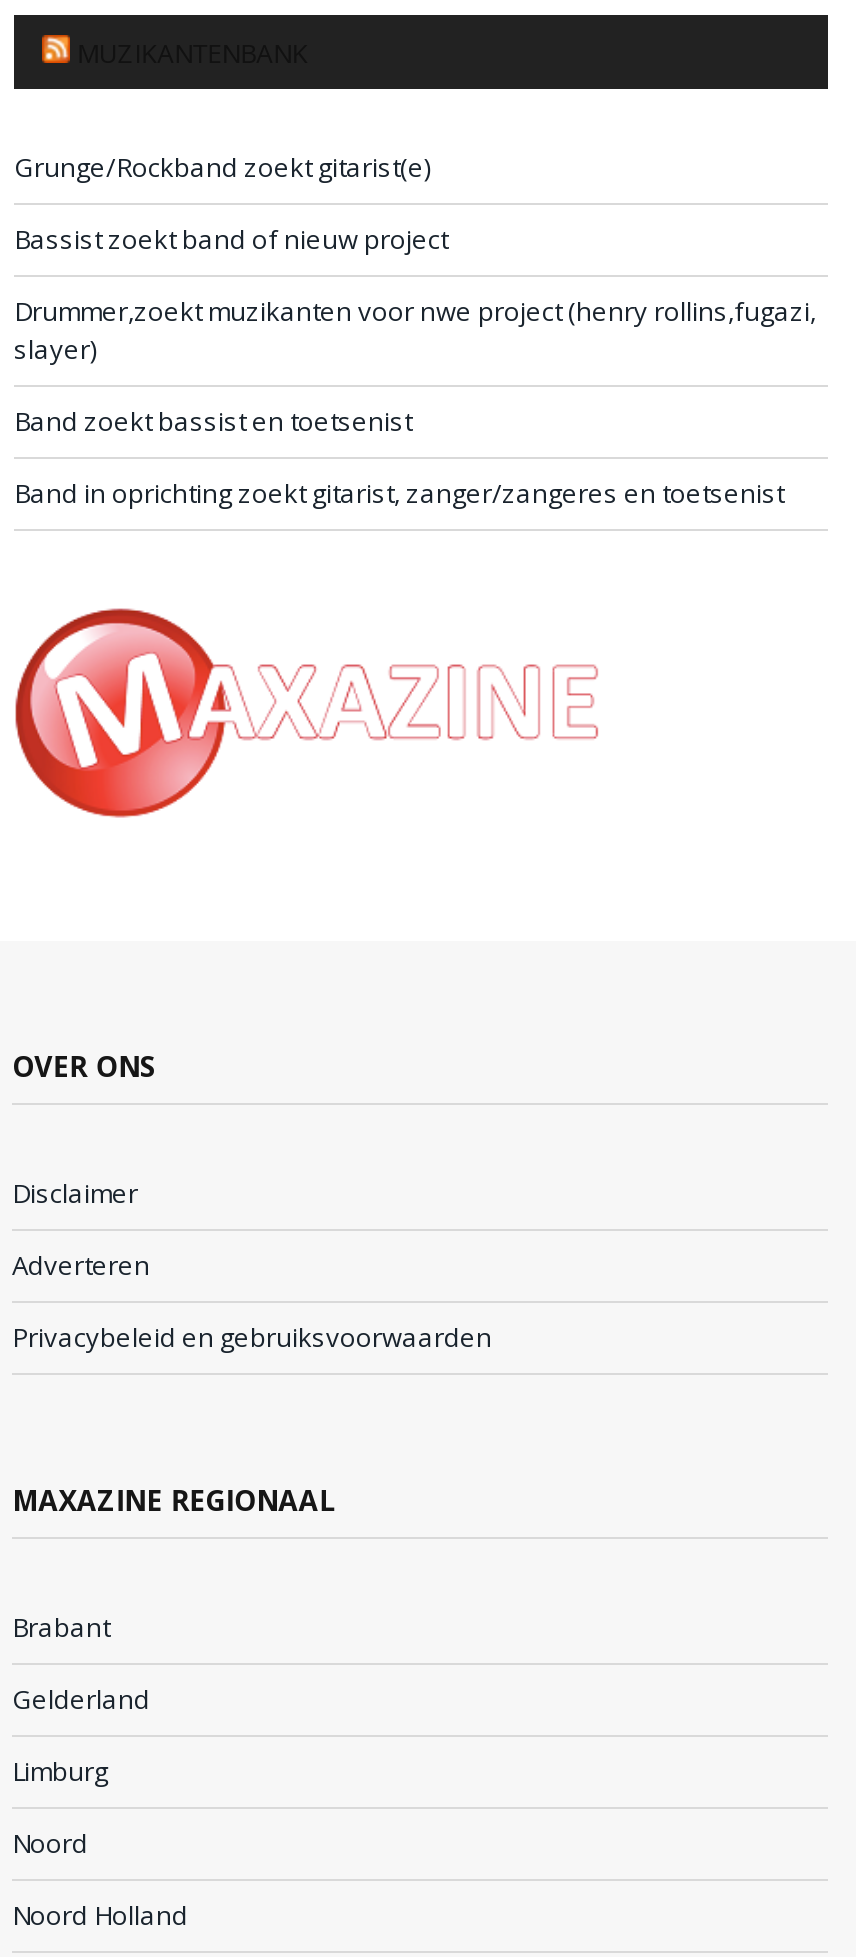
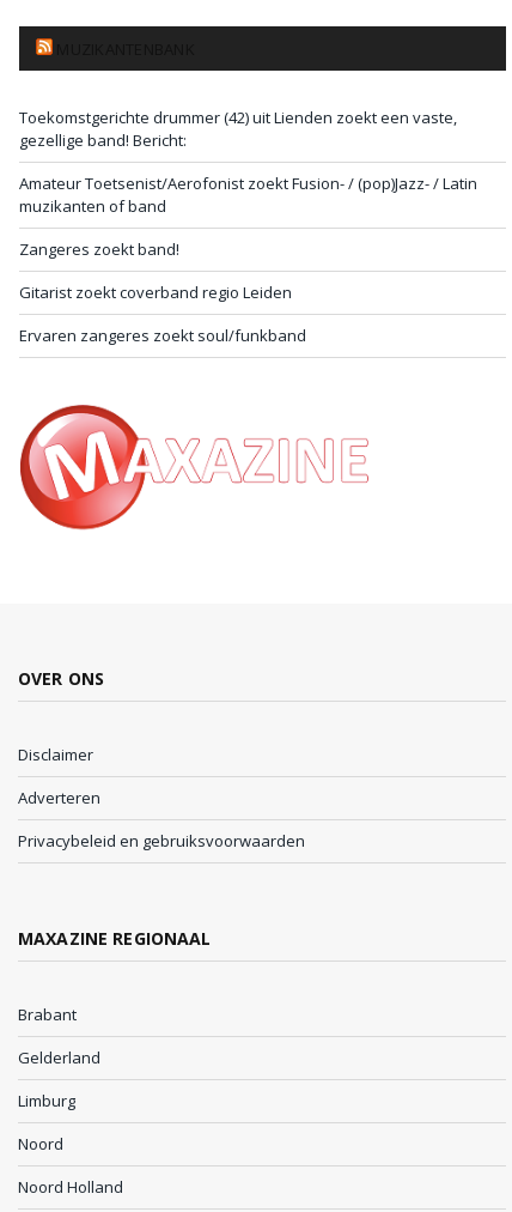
- Grunge/Rockband zoekt gitarist(e)
+ Toekomstgerichte drummer (42) uit Lienden zoekt een vaste,
+ gezellige band! Bericht:

- Bassist zoekt band of nieuw project
+ Amateur Toetsenist/Aerofonist zoekt Fusion- / (pop)Jazz- / Latin
+ muzikanten of band

- Drummer,zoekt muzikanten voor nwe project (henry rollins,fugazi,
- slayer)
+ Zangeres zoekt band!

- Band zoekt bassist en toetsenist
+ Gitarist zoekt coverband regio Leiden

- Band in oprichting zoekt gitarist, zanger/zangeres en toetsenist
+ Ervaren zangeres zoekt soul/funkband
